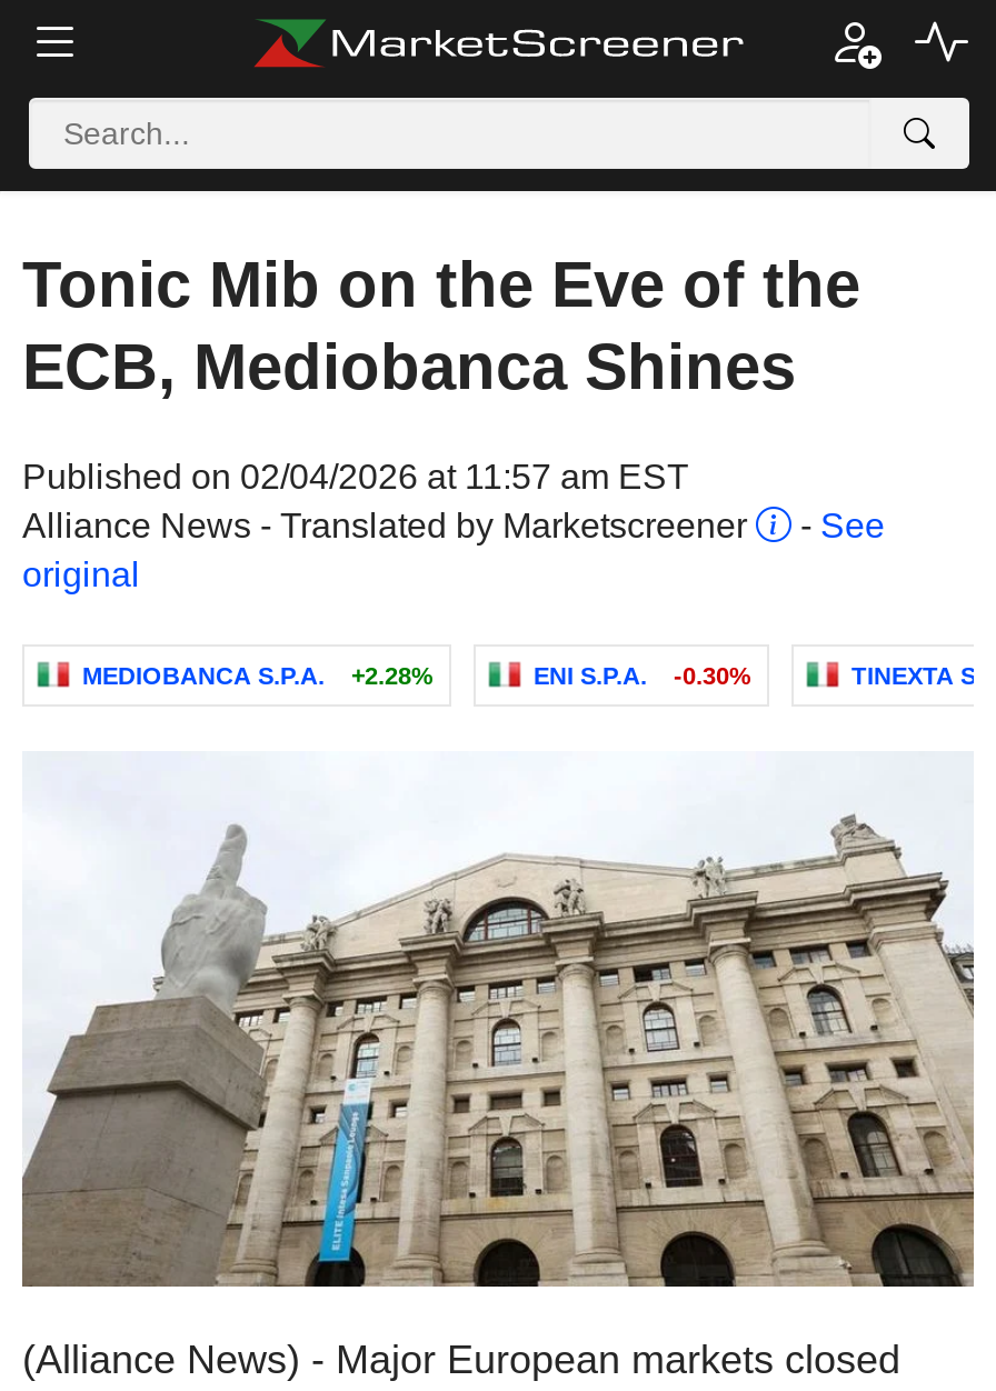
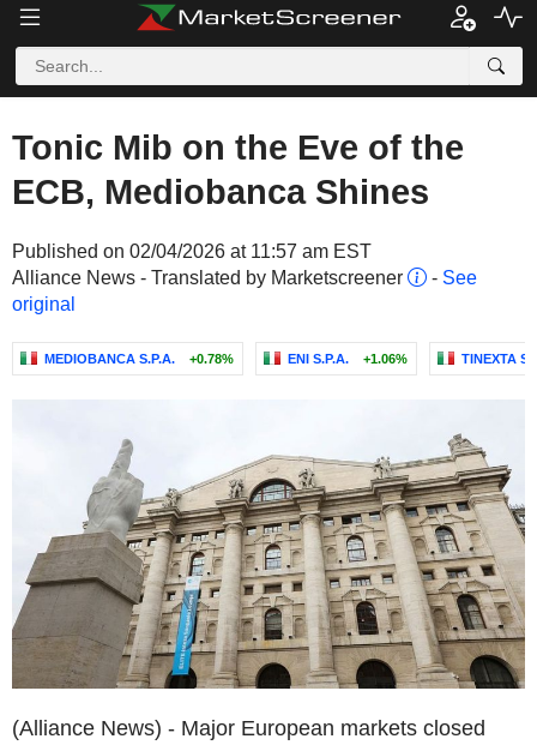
- MEDIOBANCA S.P.A. +2.28%
+ MEDIOBANCA S.P.A. +0.78%

- ENI S.P.A. -0.30%
+ ENI S.P.A. +1.06%
